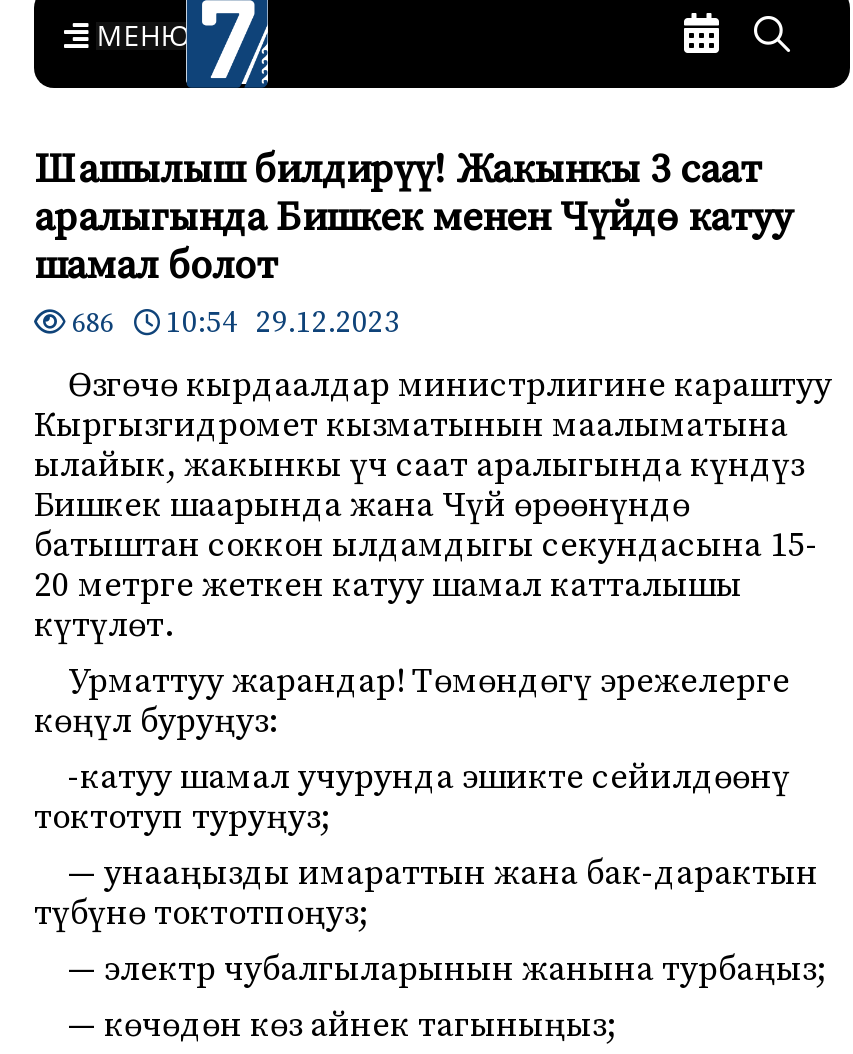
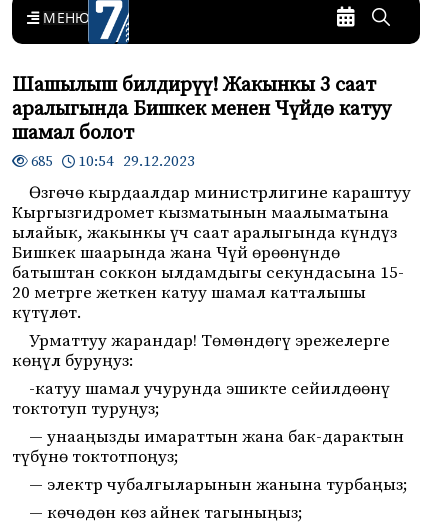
- 686 10:54 29.12.2023
+ 685 10:54 29.12.2023
